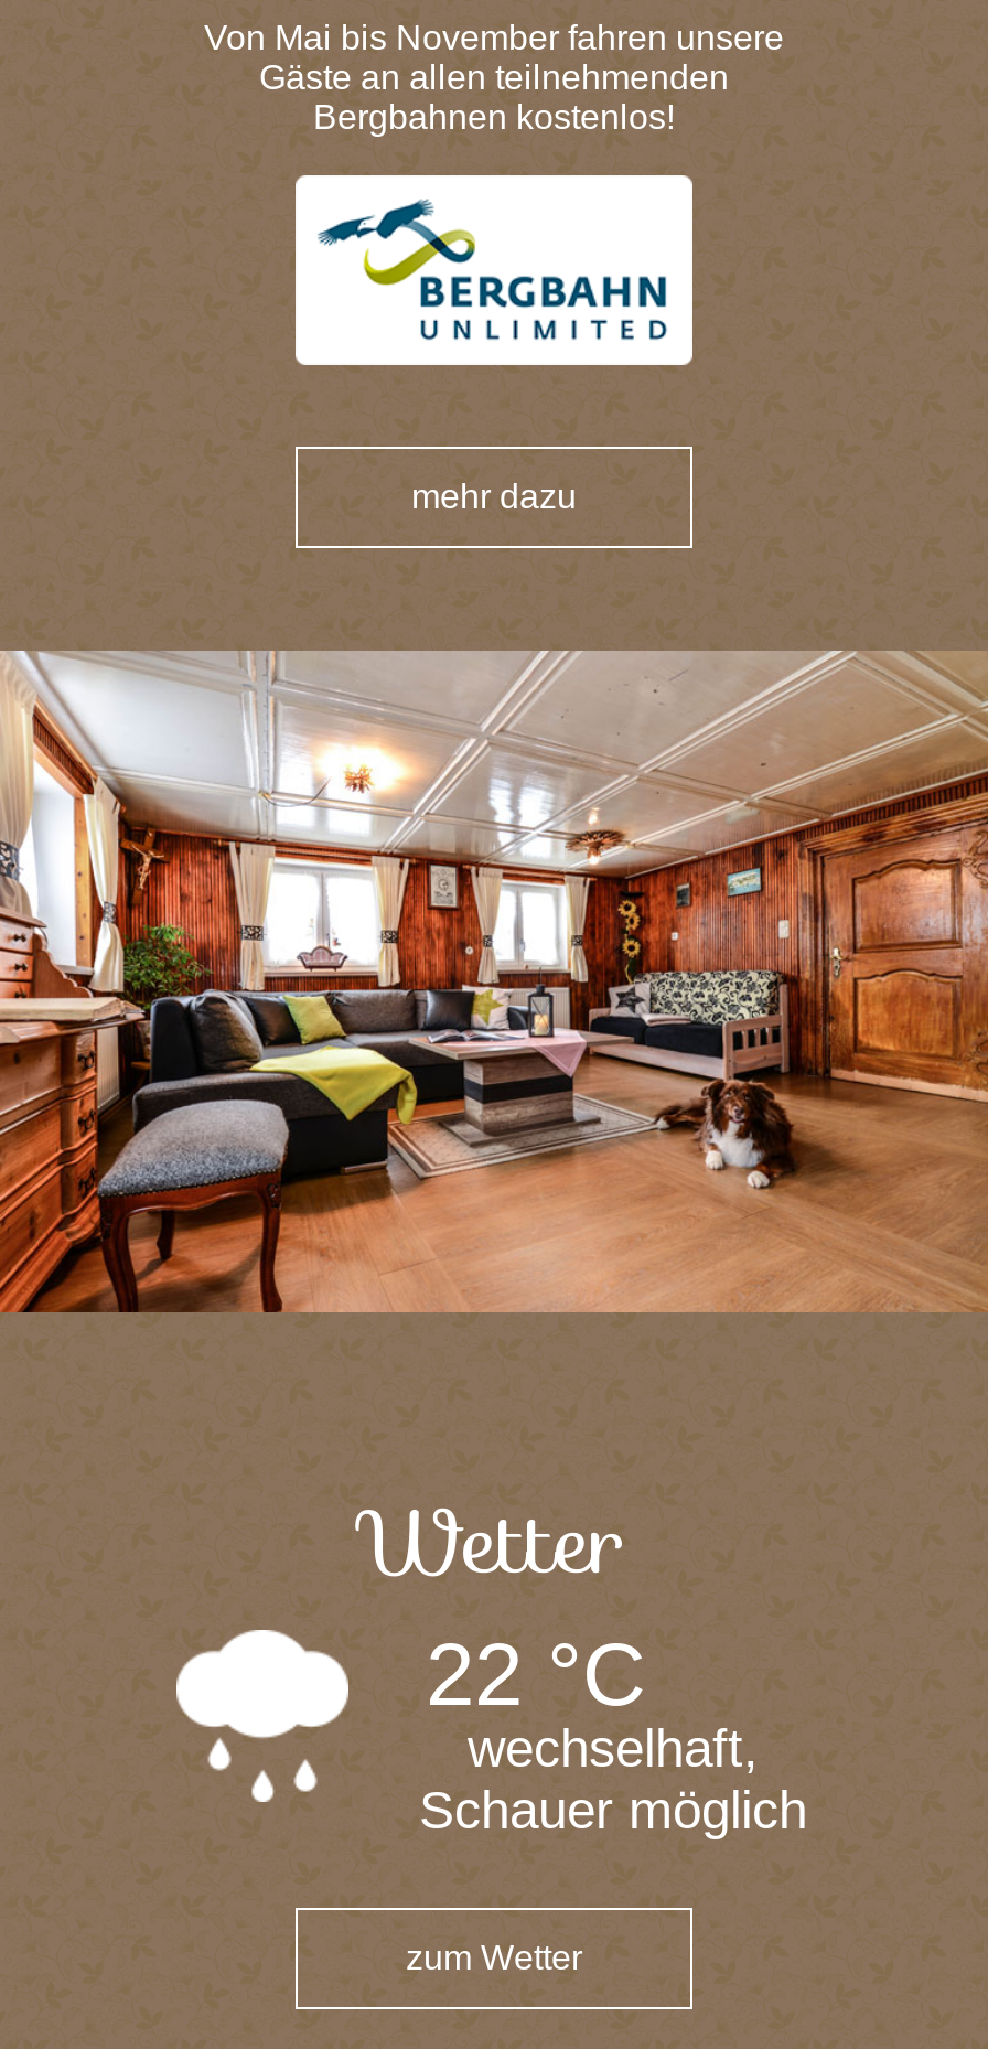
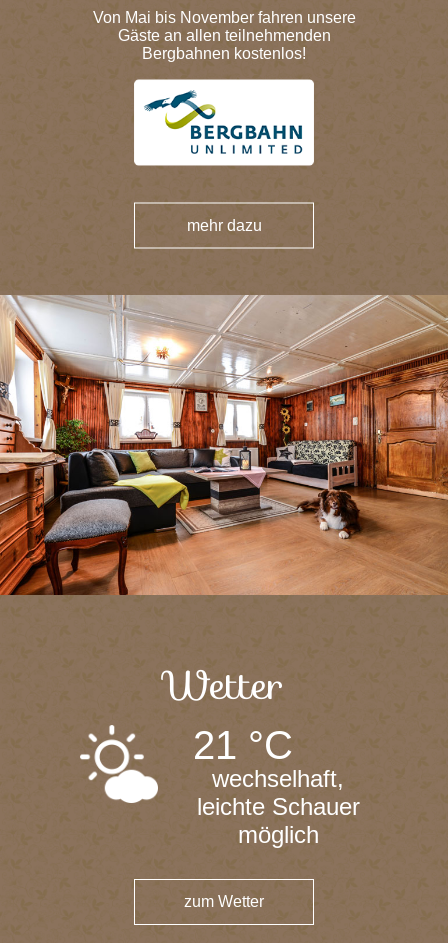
- [image]
- 22 °C
+ [image]
+ 21 °C

- Schauer möglich
+ leichte Schauer
+ möglich
